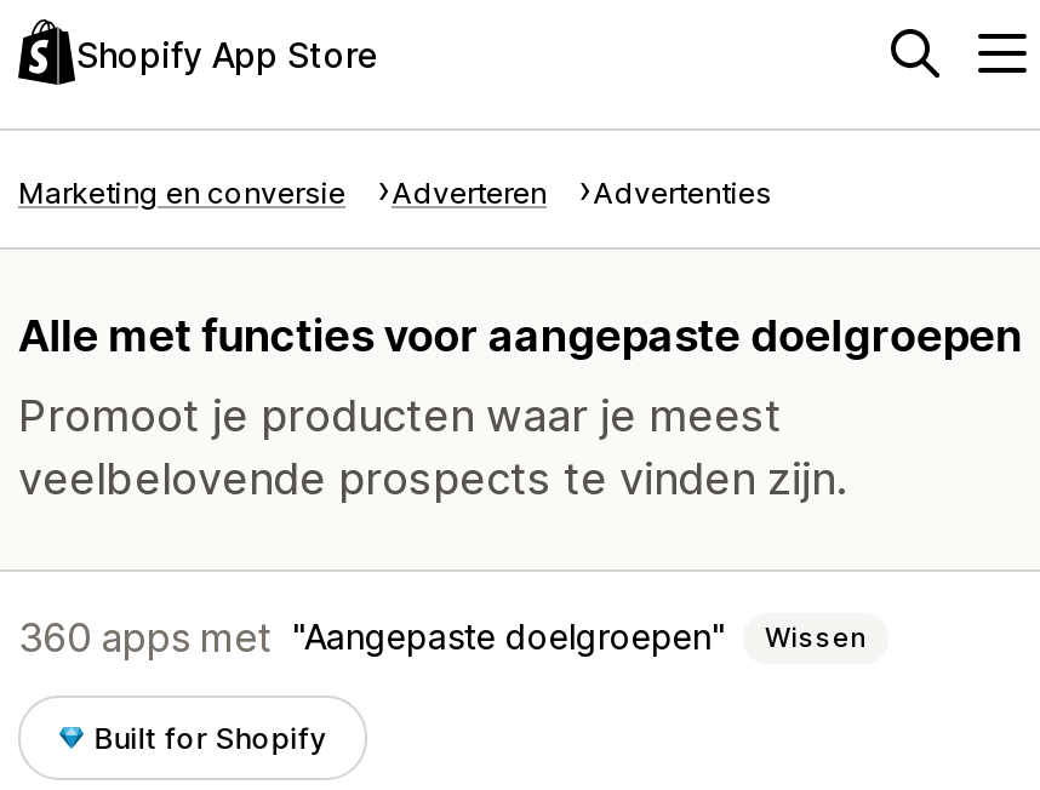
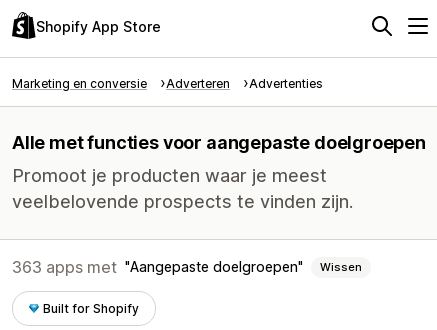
- 360 apps met Aangepaste doelgroepen Wissen
+ 363 apps met Aangepaste doelgroepen Wissen
